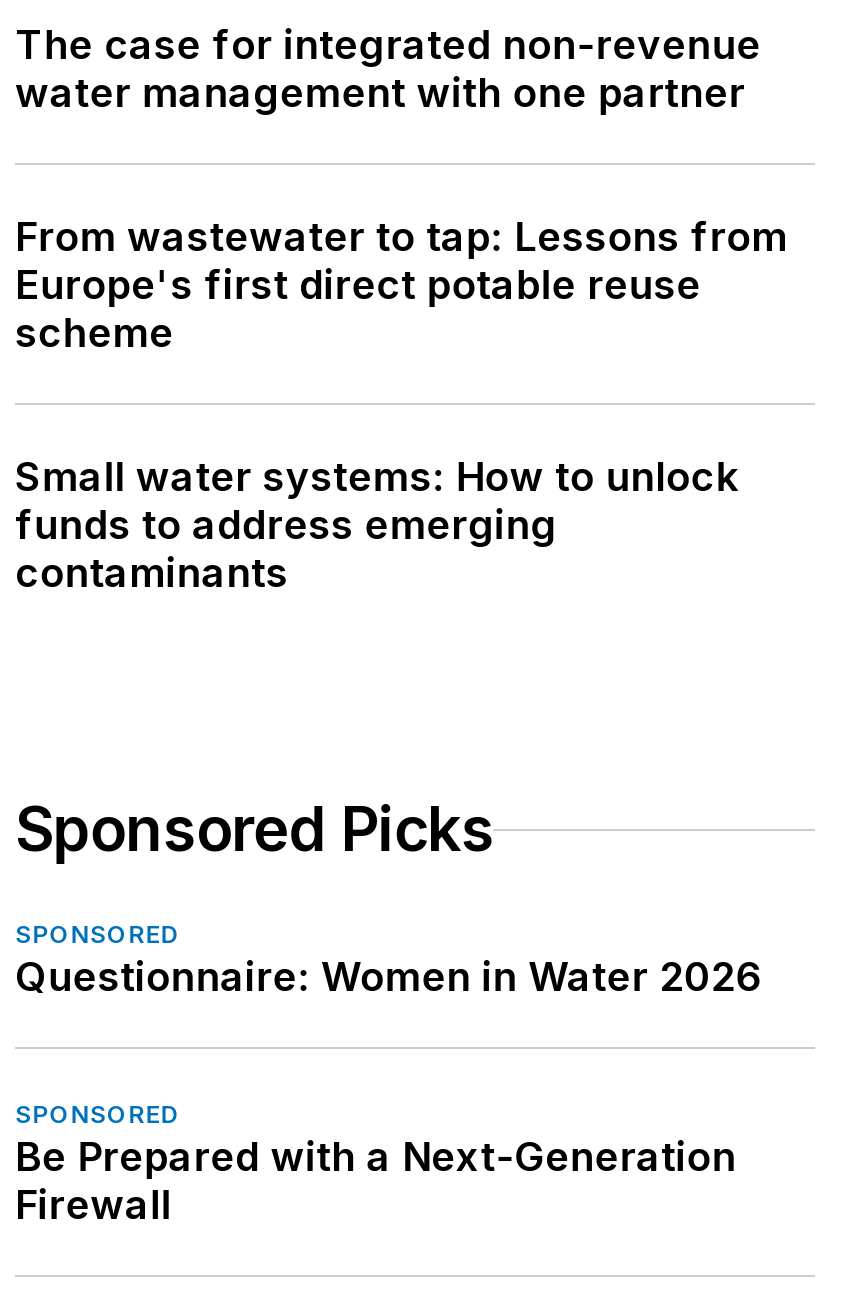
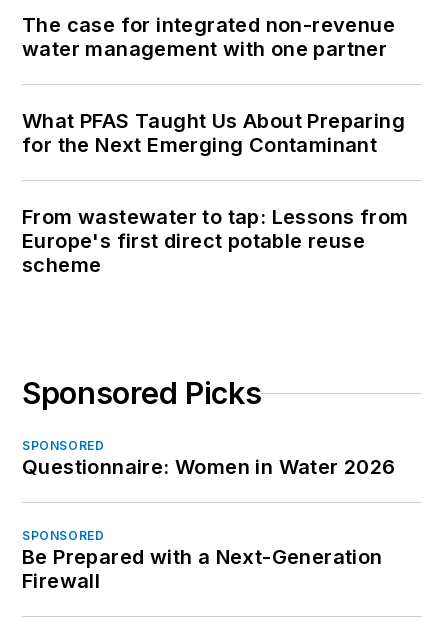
+ What PFAS Taught Us About Preparing
+ for the Next Emerging Contaminant

moved down: From wastewater to tap: Lessons from | Europe's first direct potable reuse | scheme

- Small water systems: How to unlock
- funds to address emerging
- contaminants
